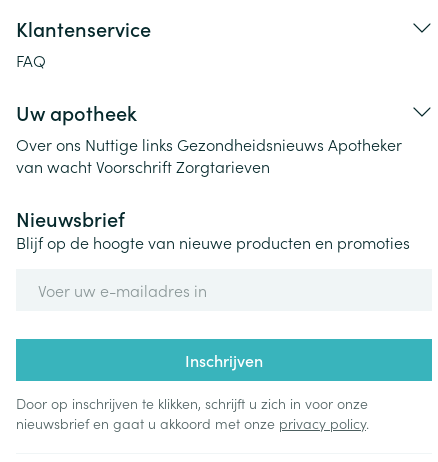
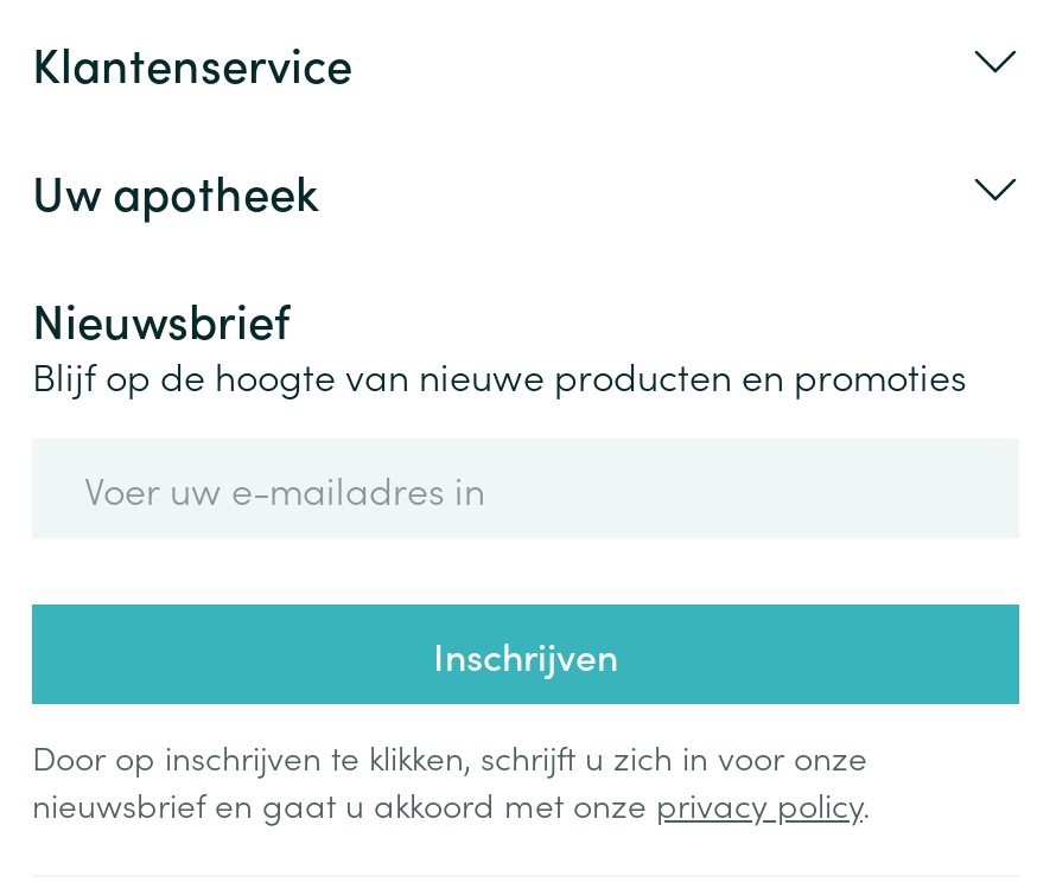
- FAQ

- Over ons Nuttige links Gezondheidsnieuws Apotheker
- van wacht Voorschrift Zorgtarieven
